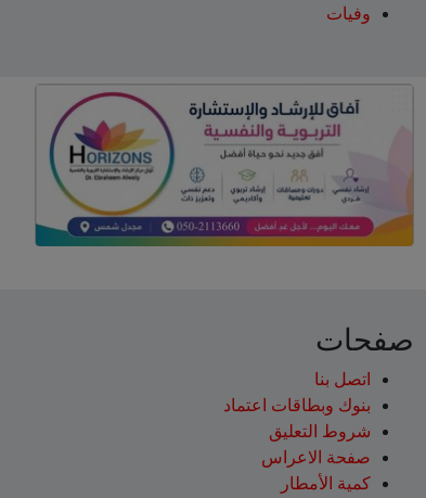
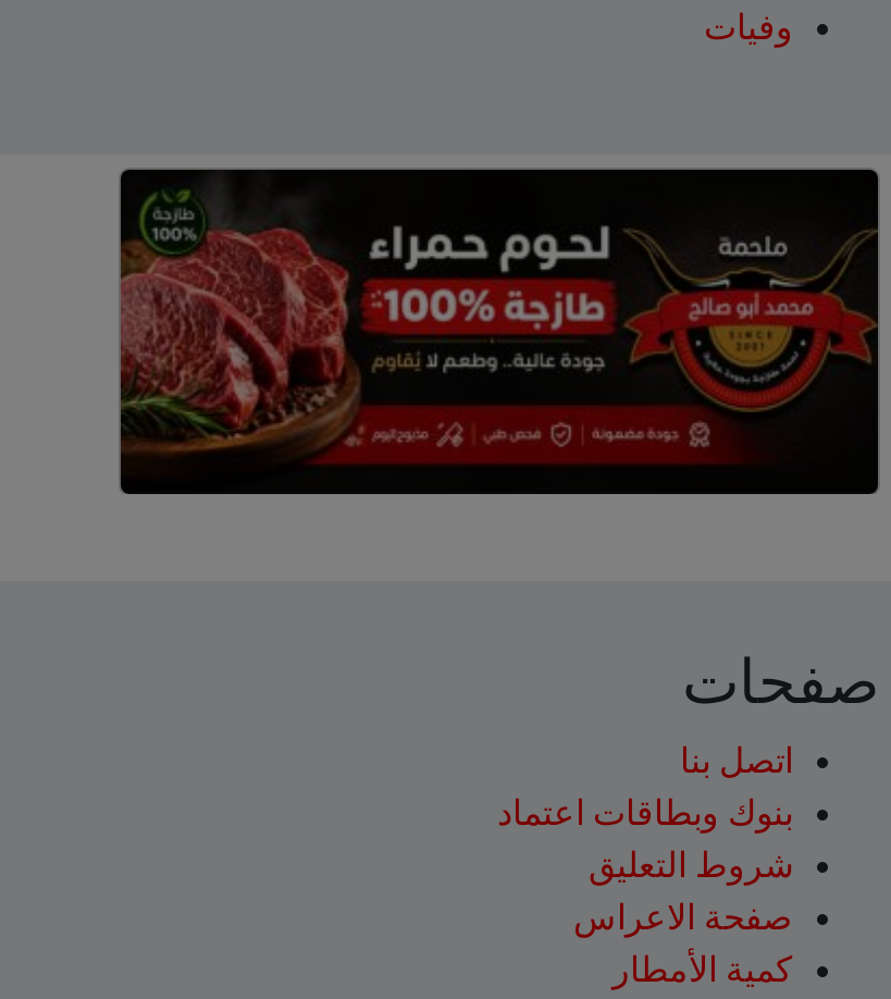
- [image]
+ [image]
